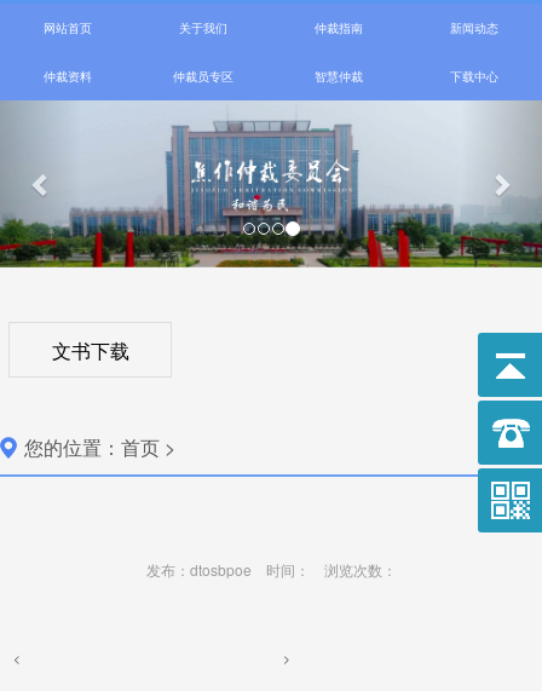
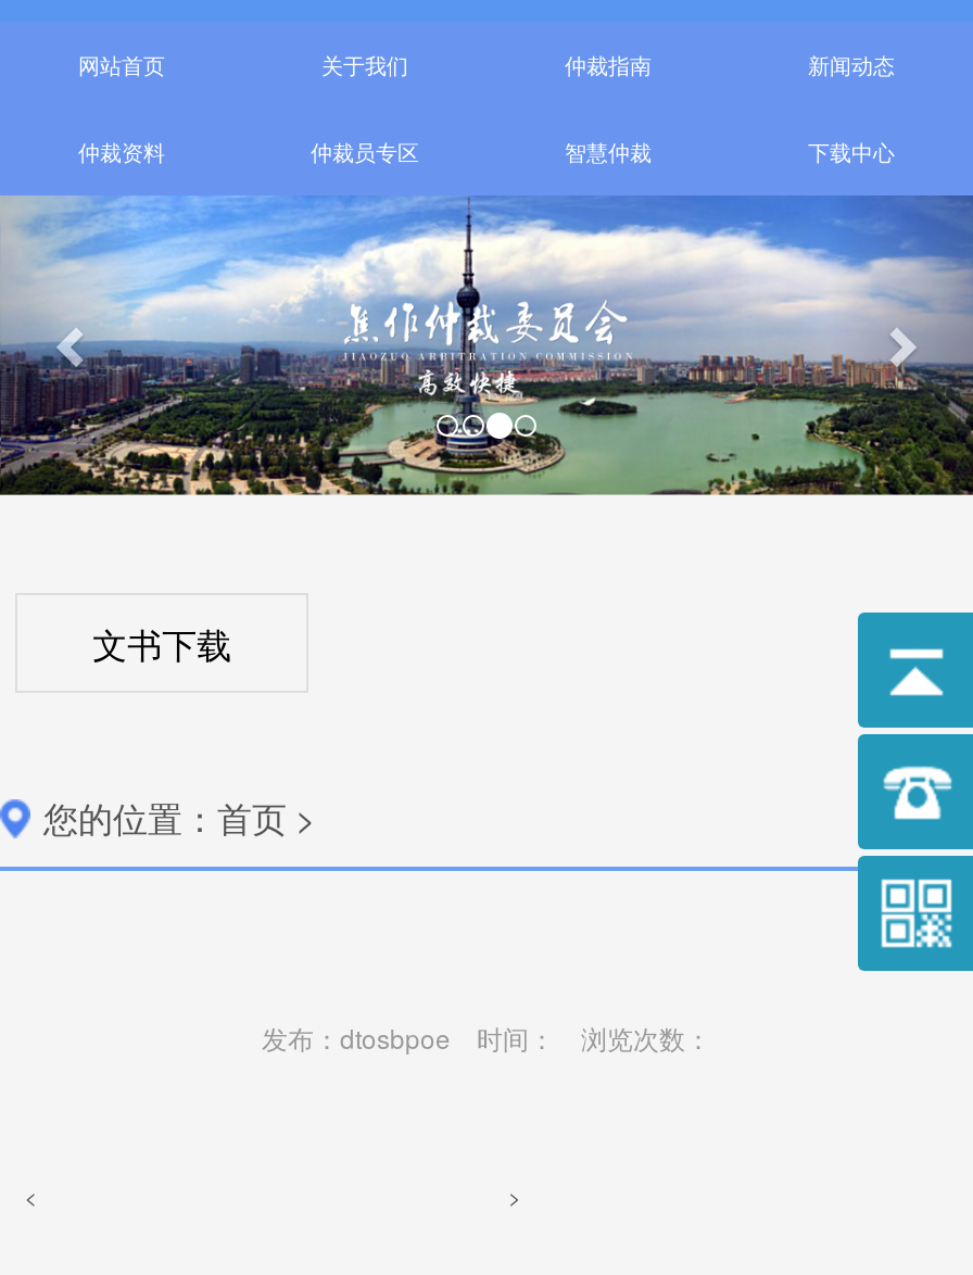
- [image]
+ [image]
